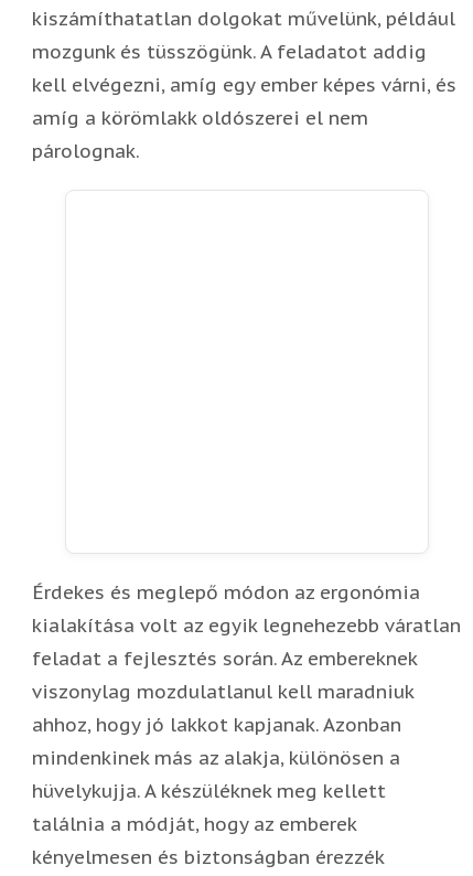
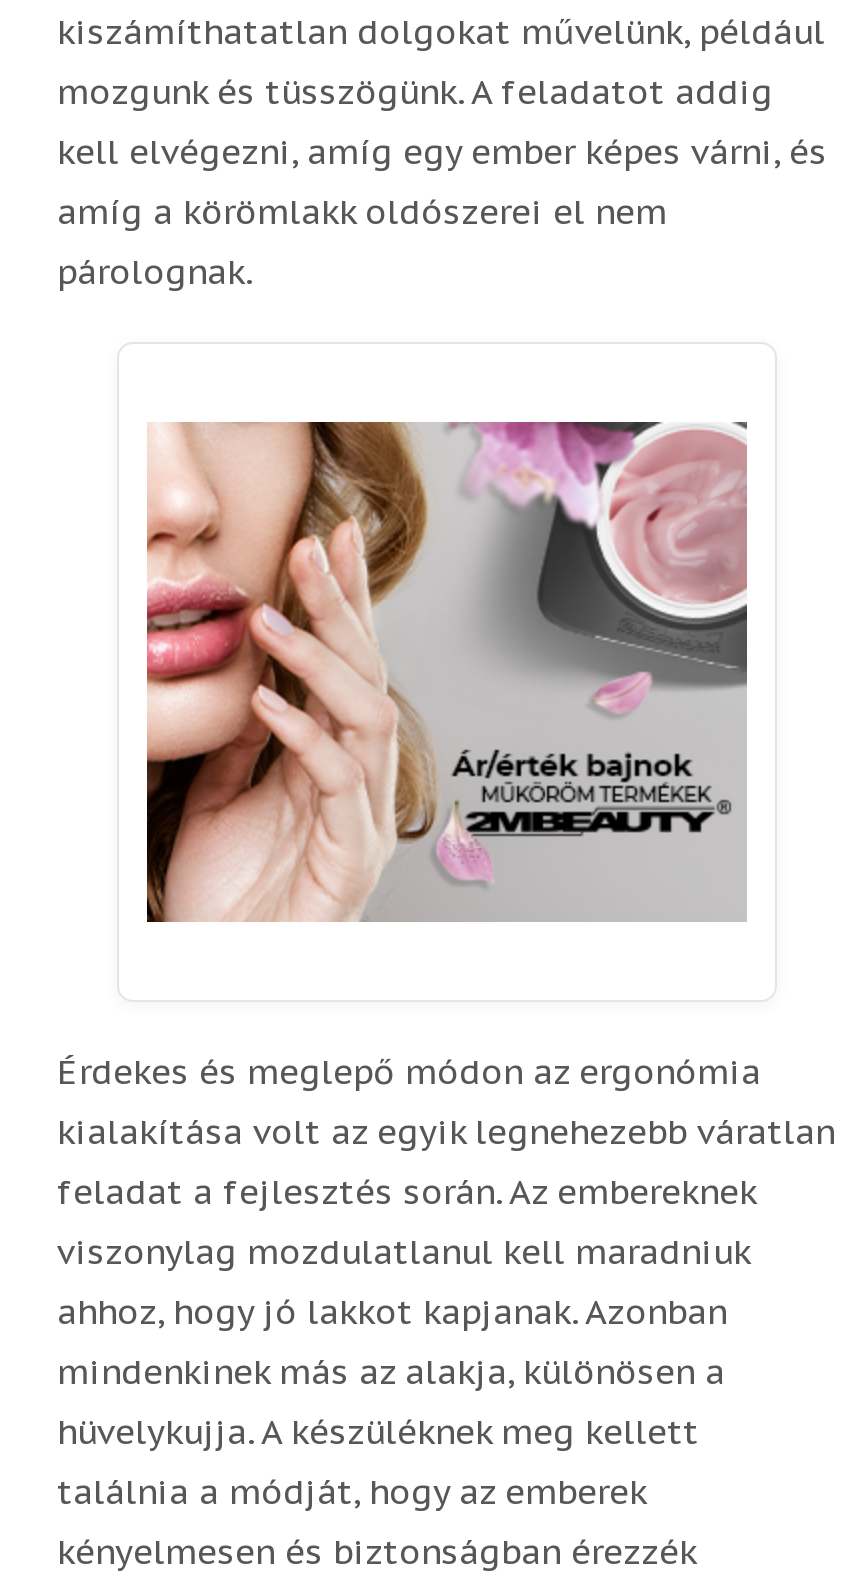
+ [image]
